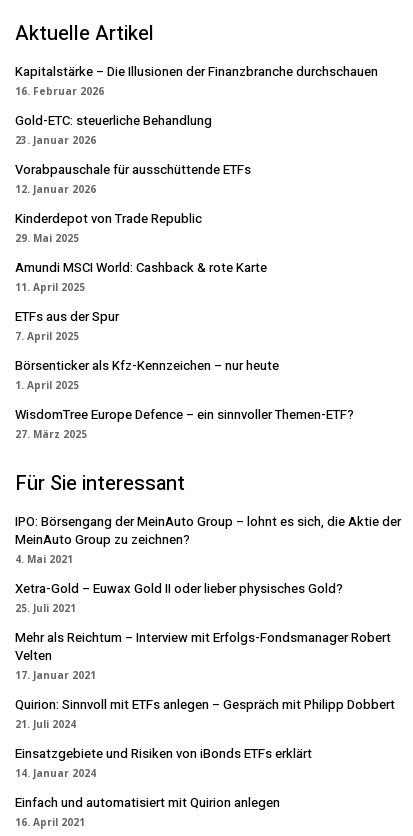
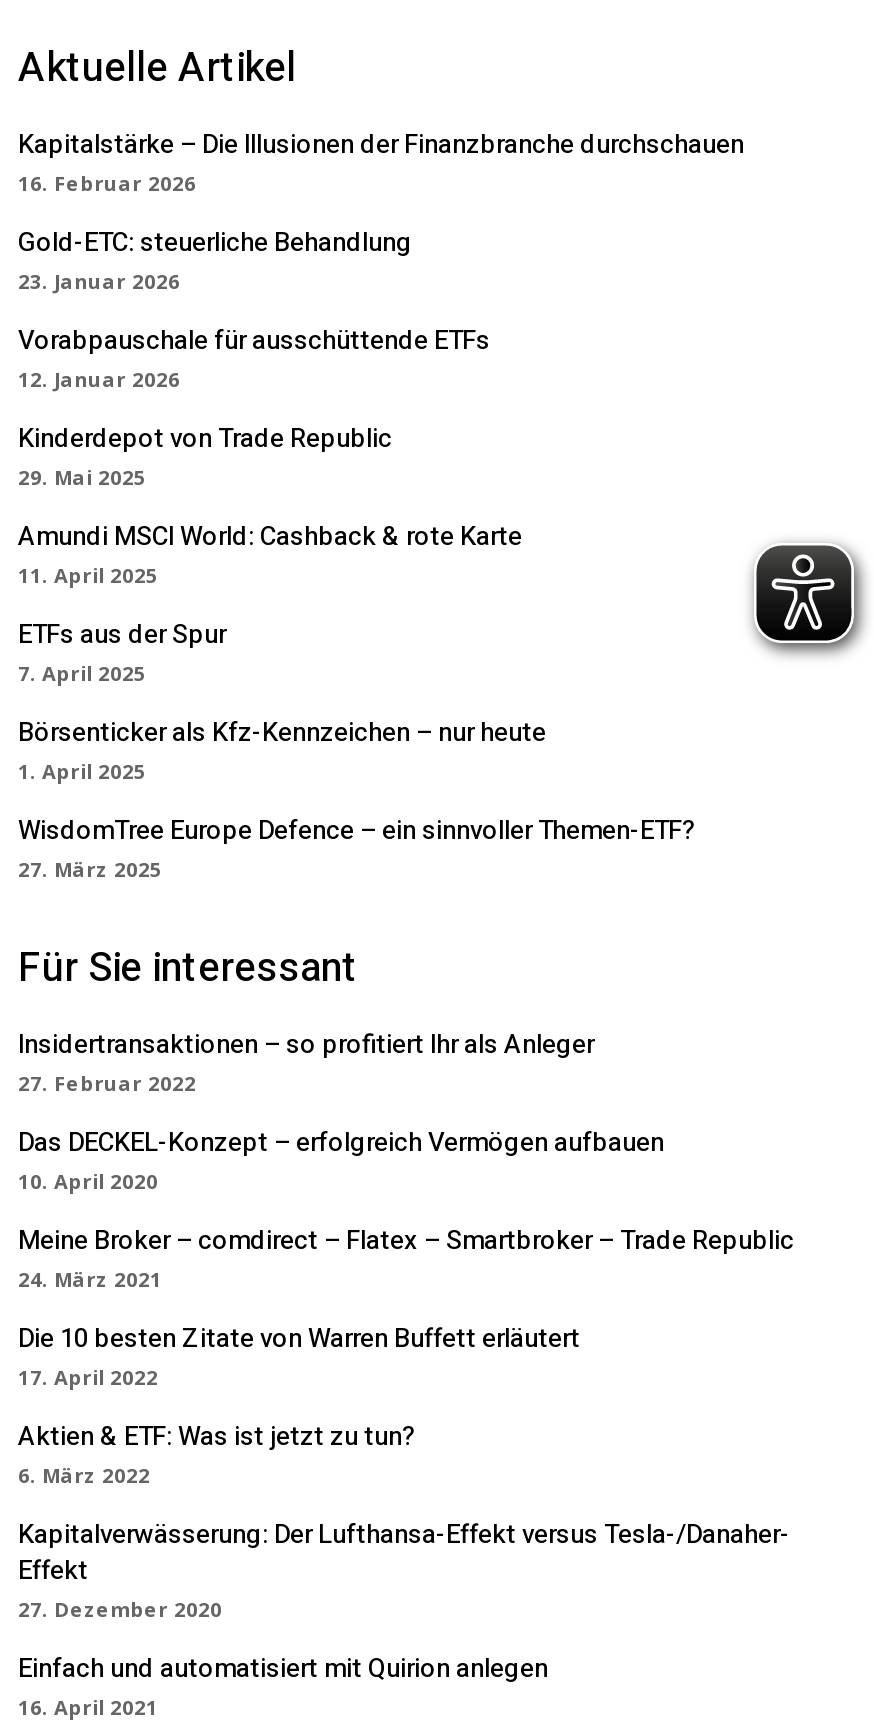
+ [image]

- IPO: Börsengang der MeinAuto Group – lohnt es sich, die Aktie der
- MeinAuto Group zu zeichnen?
- 4. Mai 2021
- Xetra-Gold – Euwax Gold II oder lieber physisches Gold?
- 25. Juli 2021
- Mehr als Reichtum – Interview mit Erfolgs-Fondsmanager Robert
- Velten
- 17. Januar 2021
- Quirion: Sinnvoll mit ETFs anlegen – Gespräch mit Philipp Dobbert
- 21. Juli 2024
- Einsatzgebiete und Risiken von iBonds ETFs erklärt
- 14. Januar 2024
+ Insidertransaktionen – so profitiert Ihr als Anleger
+ 27. Februar 2022
+ Das DECKEL-Konzept – erfolgreich Vermögen aufbauen
+ 10. April 2020
+ Meine Broker – comdirect – Flatex – Smartbroker – Trade Republic
+ 24. März 2021
+ Die 10 besten Zitate von Warren Buffett erläutert
+ 17. April 2022
+ Aktien & ETF: Was ist jetzt zu tun?
+ 6. März 2022
+ Kapitalverwässerung: Der Lufthansa-Effekt versus Tesla-/Danaher-
+ Effekt
+ 27. Dezember 2020
